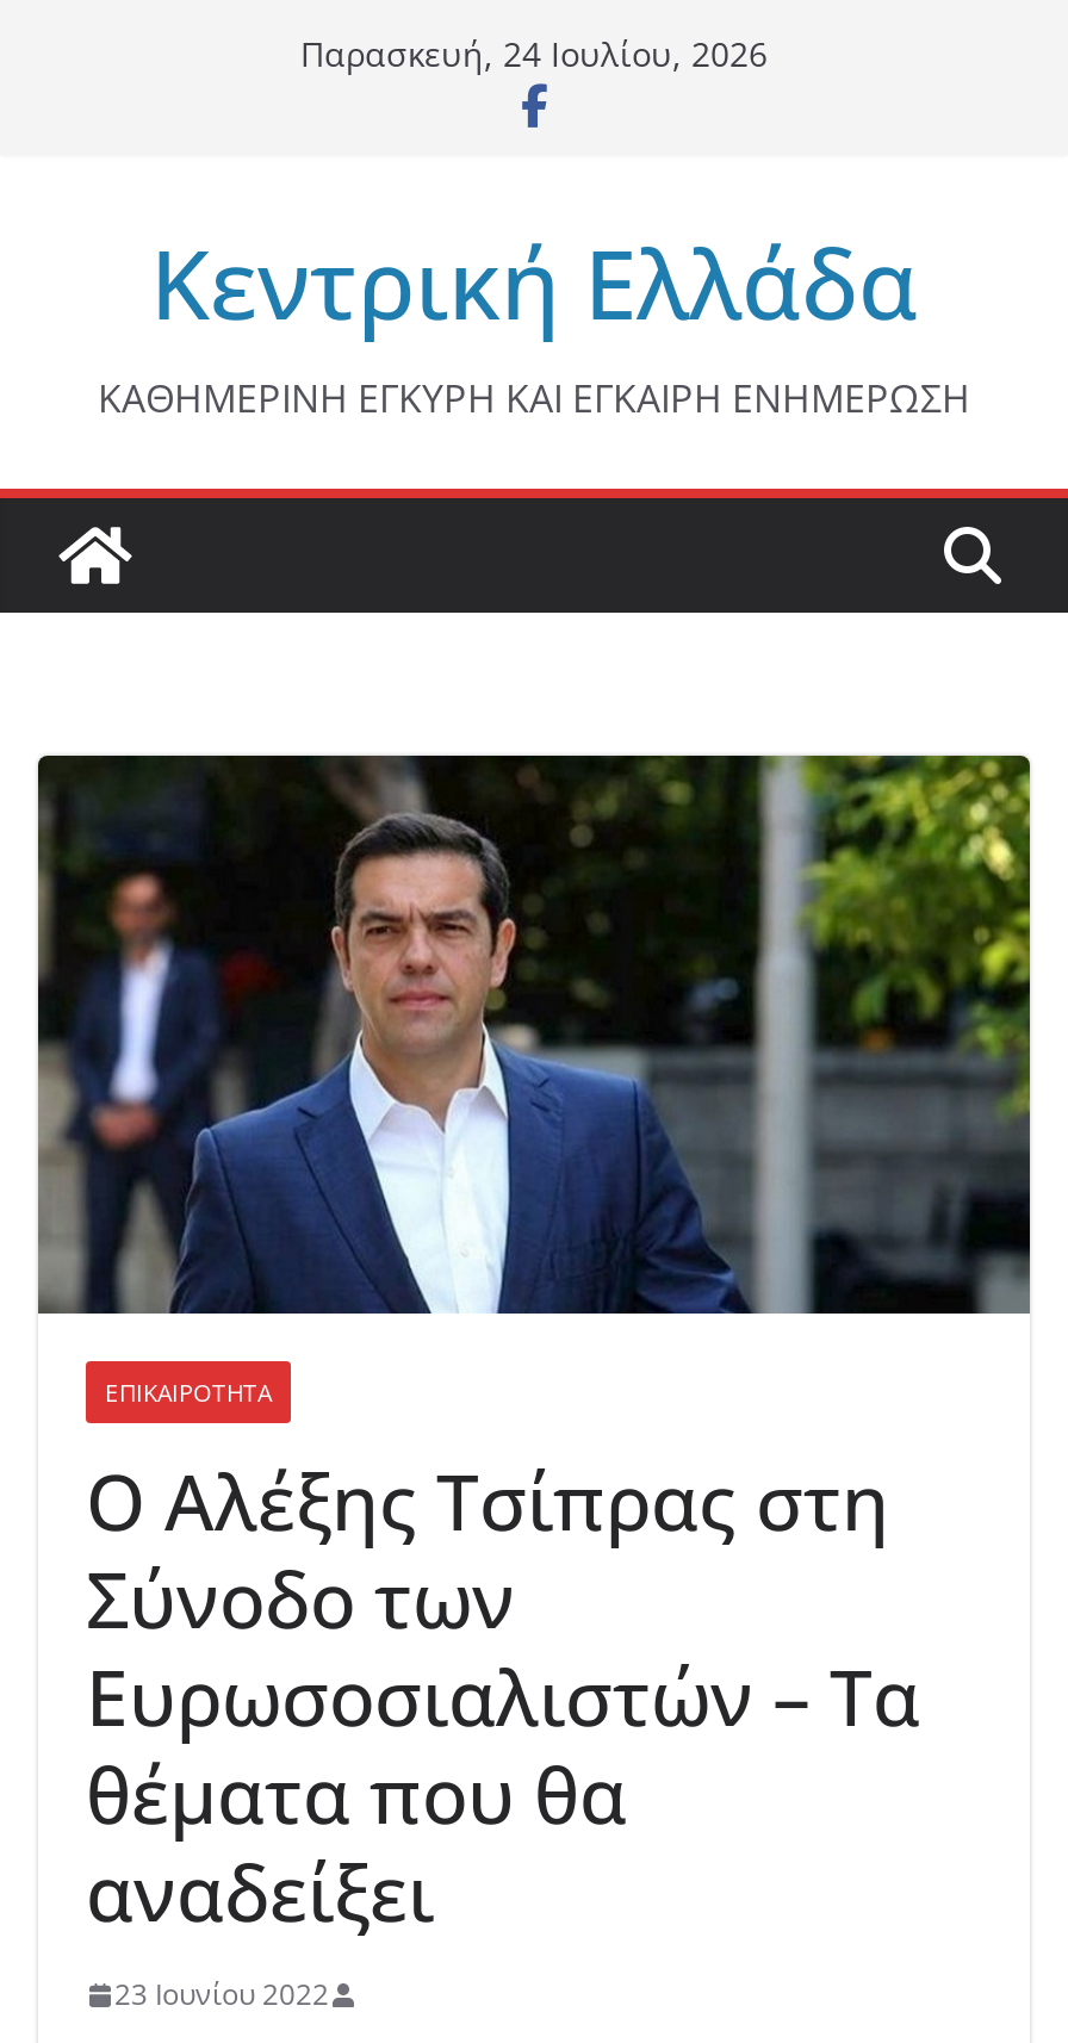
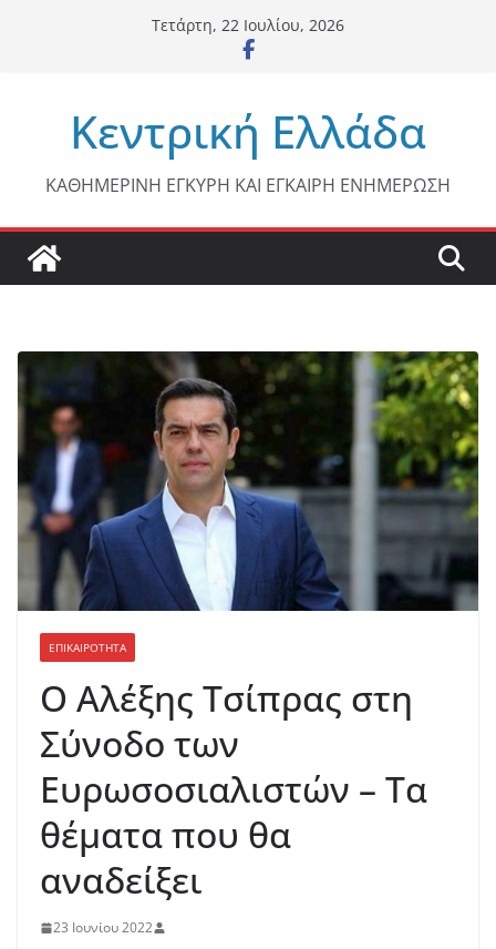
- Παρασκευή, 24 Ιουλίου, 2026
+ Τετάρτη, 22 Ιουλίου, 2026
